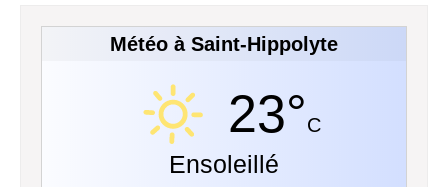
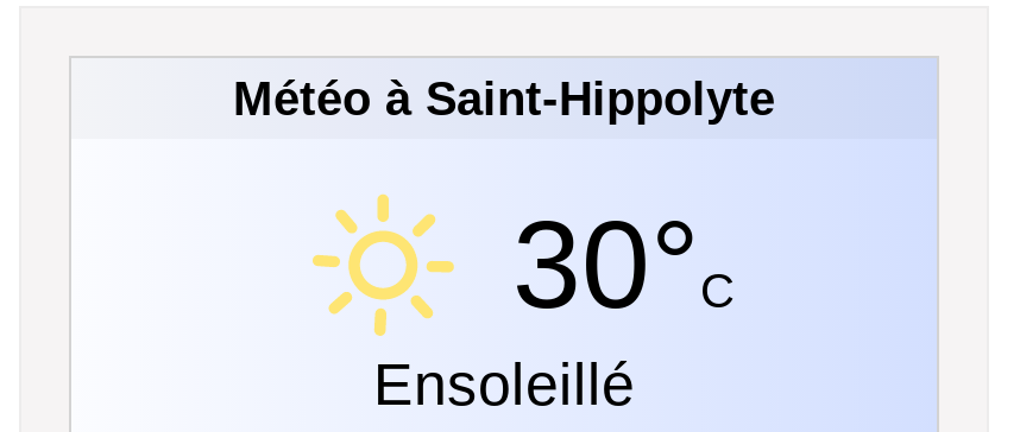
- 23°C
+ 30°C
